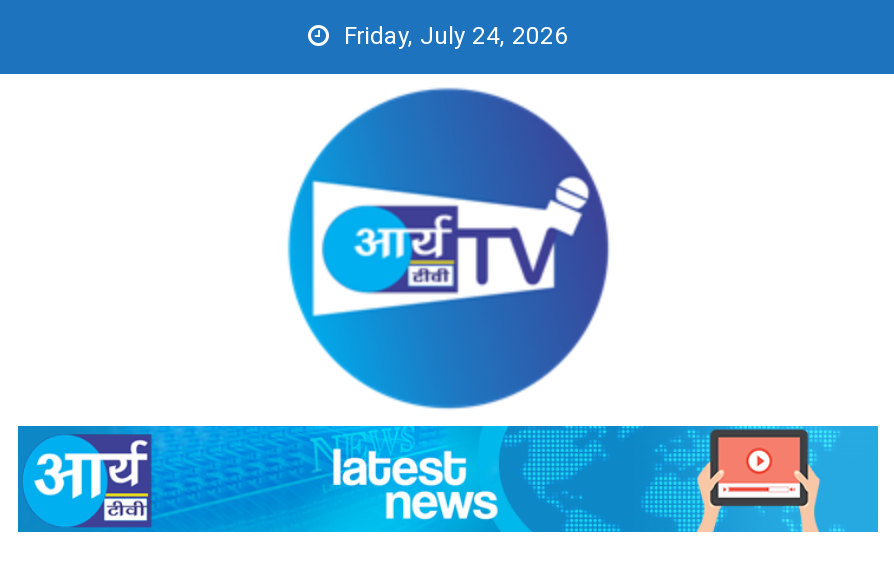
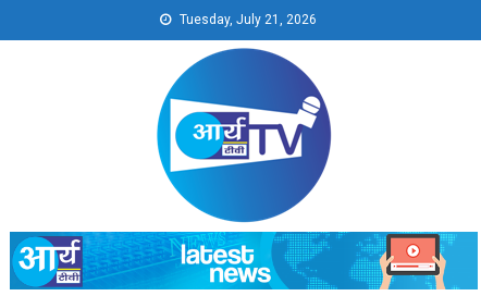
- Friday, July 24, 2026
+ Tuesday, July 21, 2026
